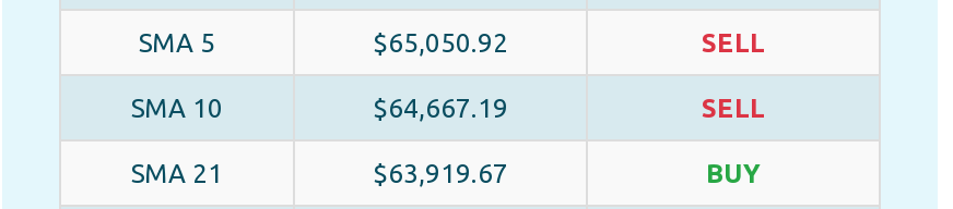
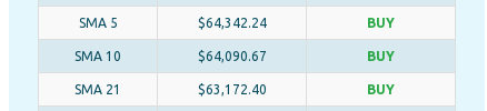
- $65,050.92
- SELL
+ $64,342.24
+ BUY

- $64,667.19
- SELL
+ $64,090.67
+ BUY

- $63,919.67
+ $63,172.40
